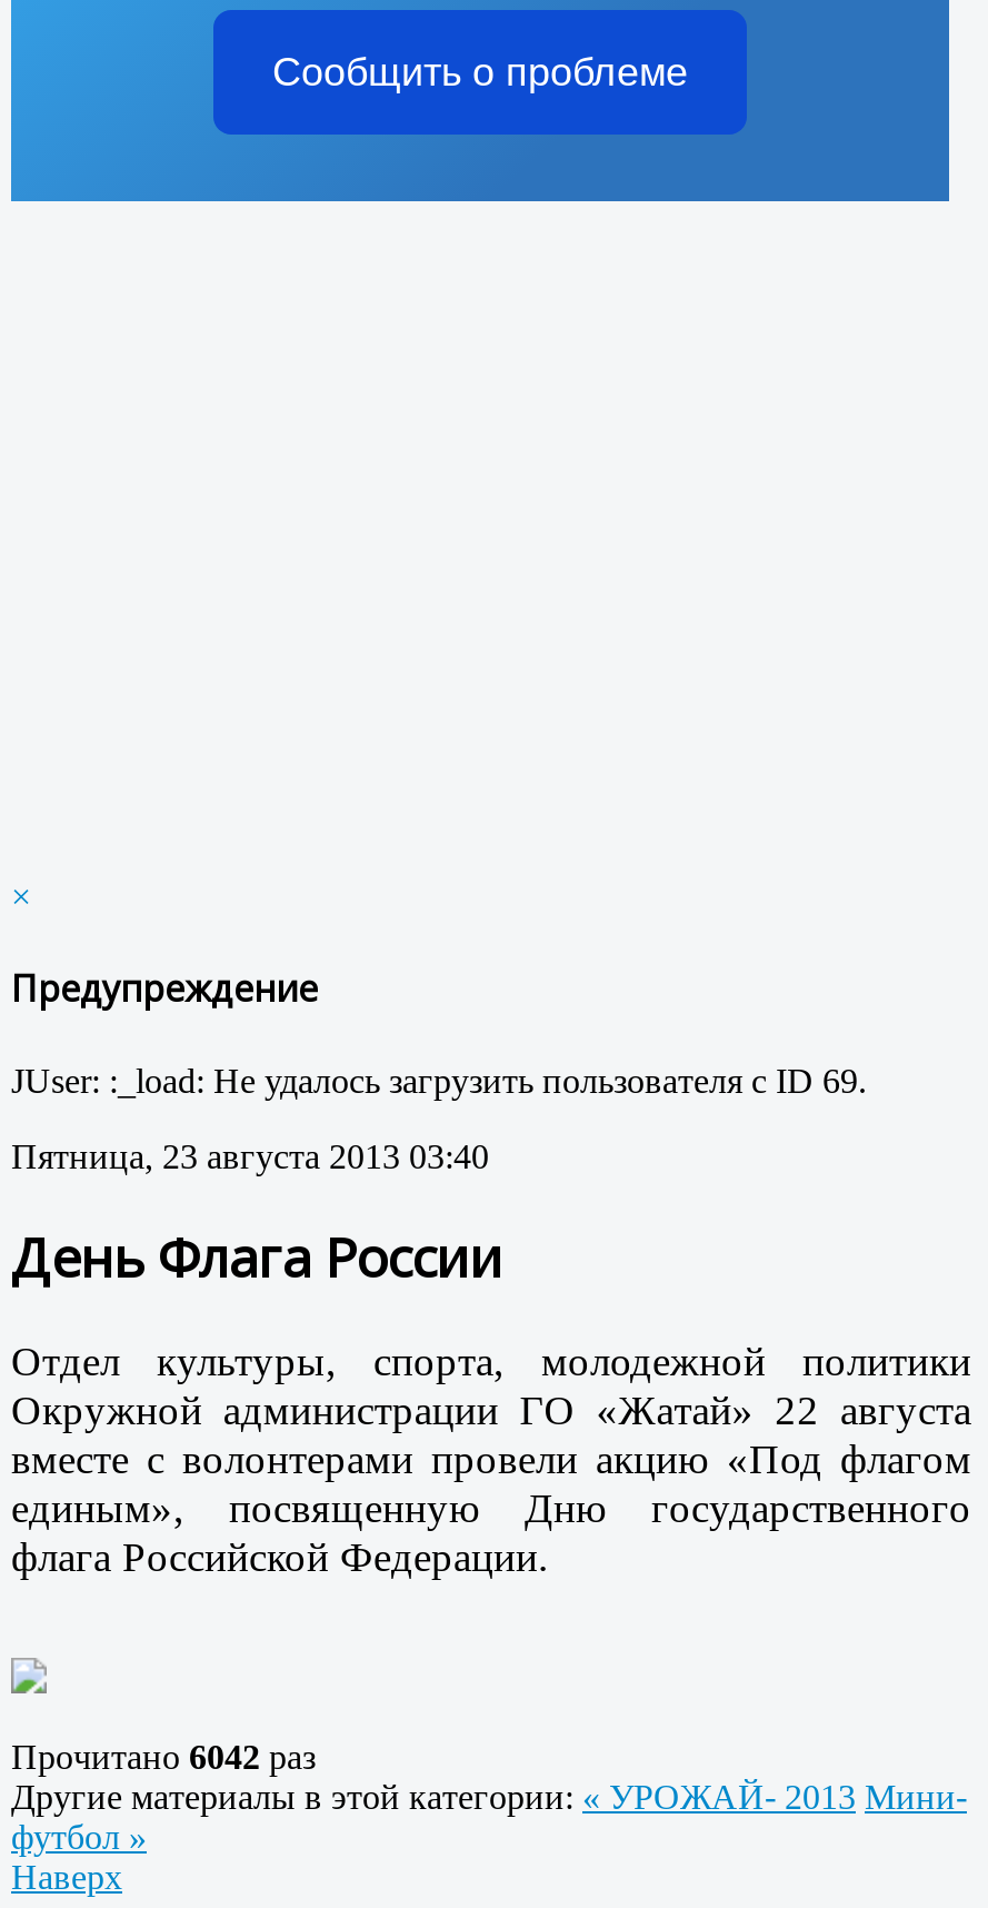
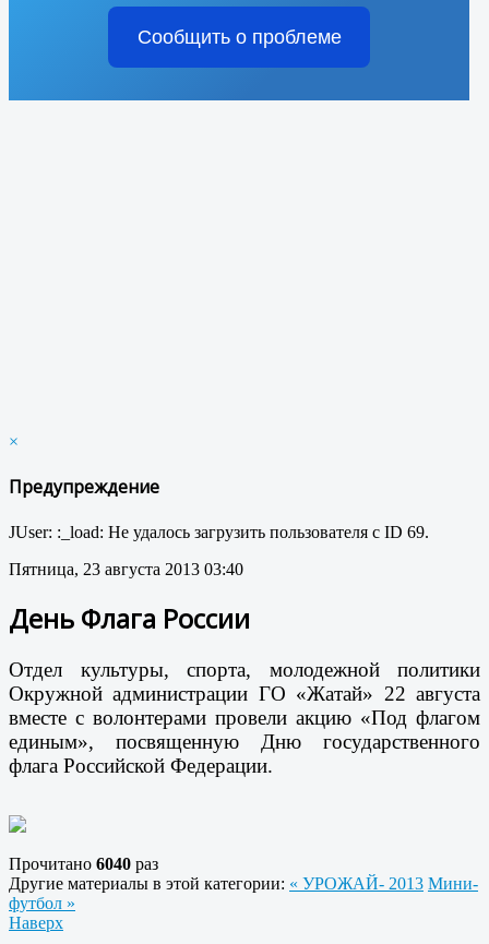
- Прочитано 6042 раз
+ Прочитано 6040 раз
